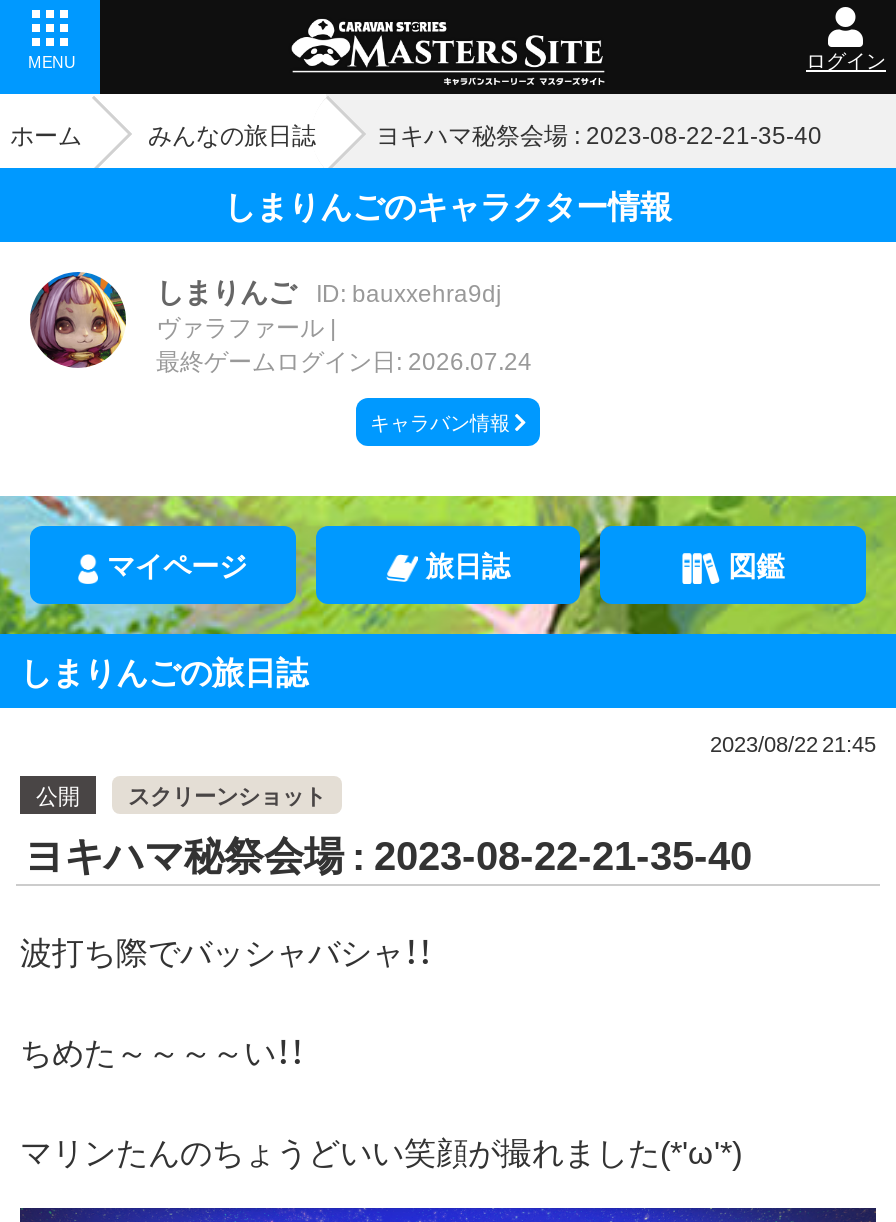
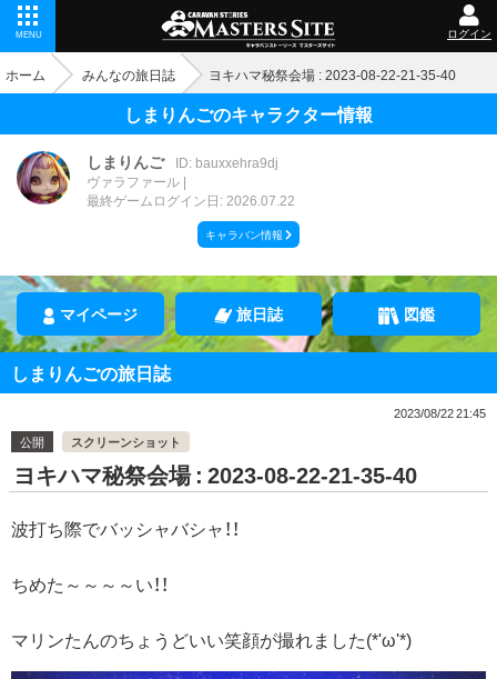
- 最終ゲームログイン日: 2026.07.24
+ 最終ゲームログイン日: 2026.07.22
